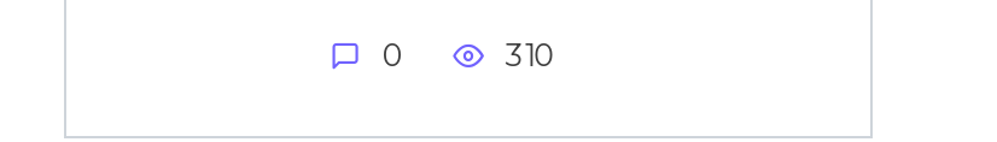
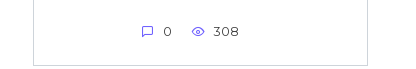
- 310
+ 308
